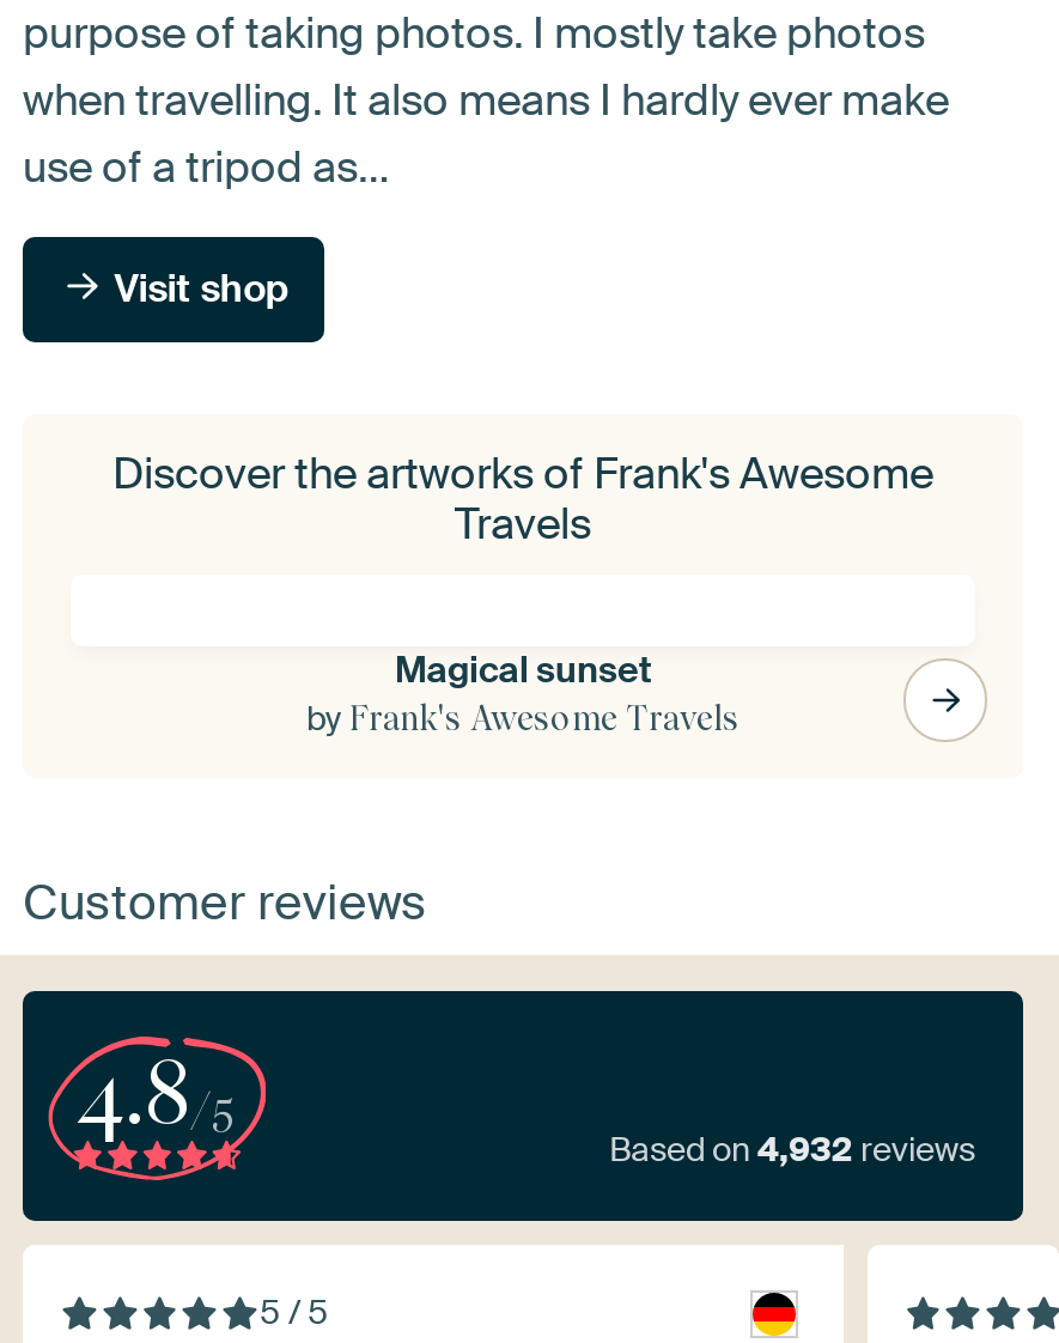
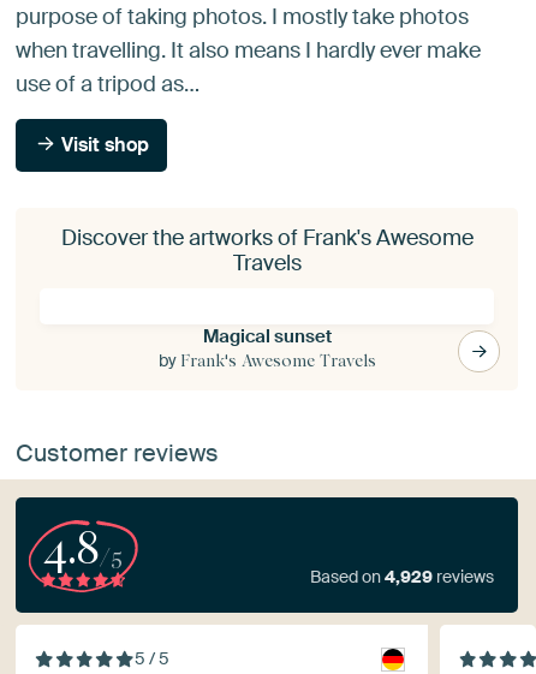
- Based on 4,932 reviews
+ Based on 4,929 reviews
